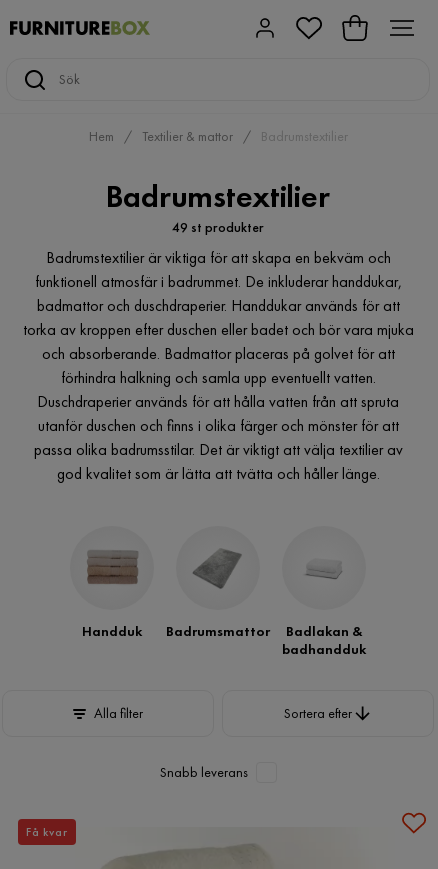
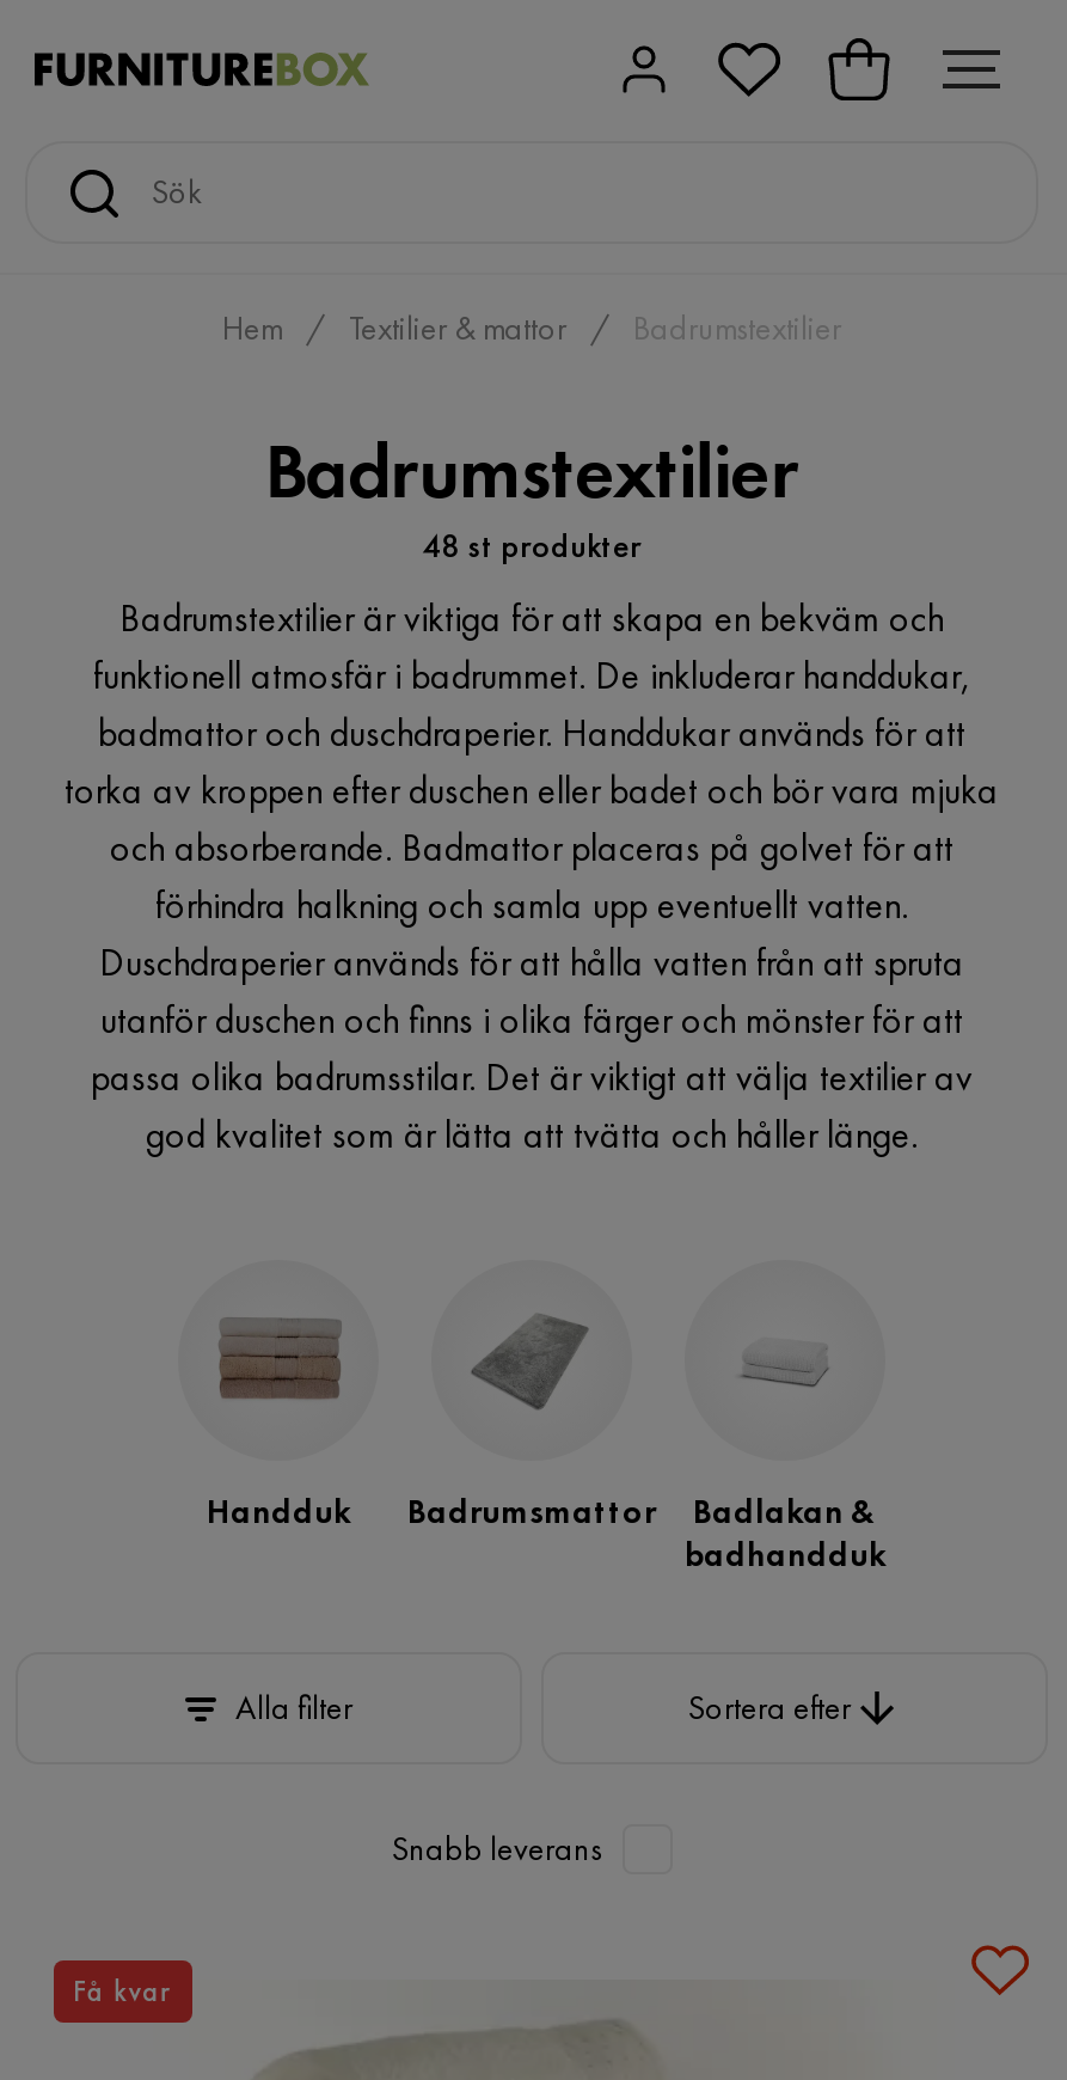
- 49 st produkter
+ 48 st produkter
